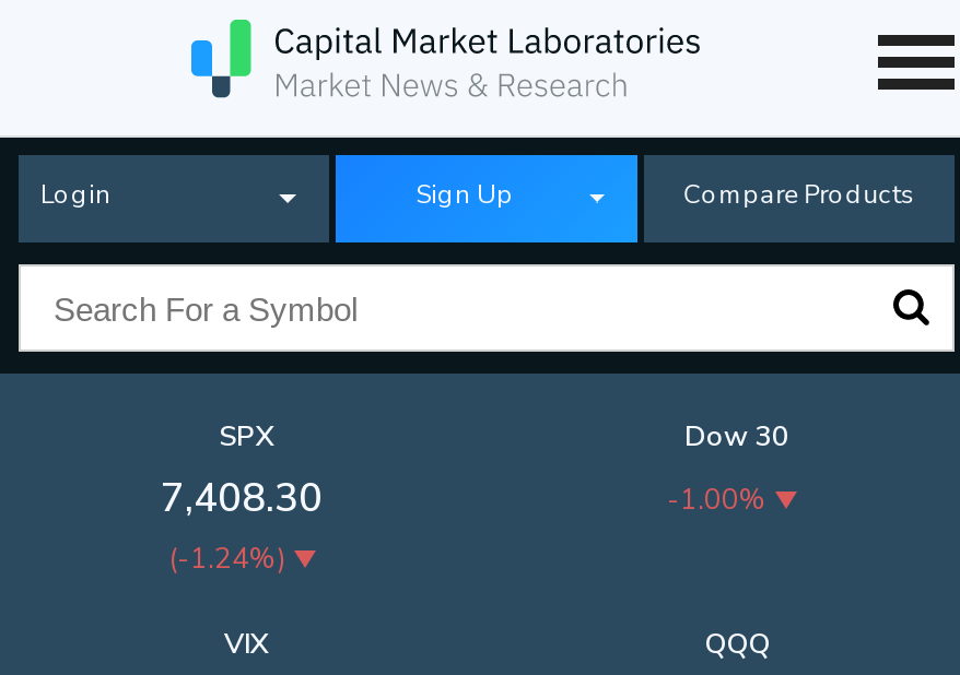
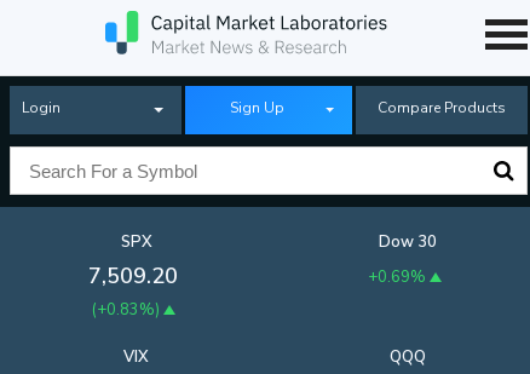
- 7,408.30
+ 7,509.20

- -1.00%
+ +0.69%

- (-1.24%)
+ (+0.83%)
